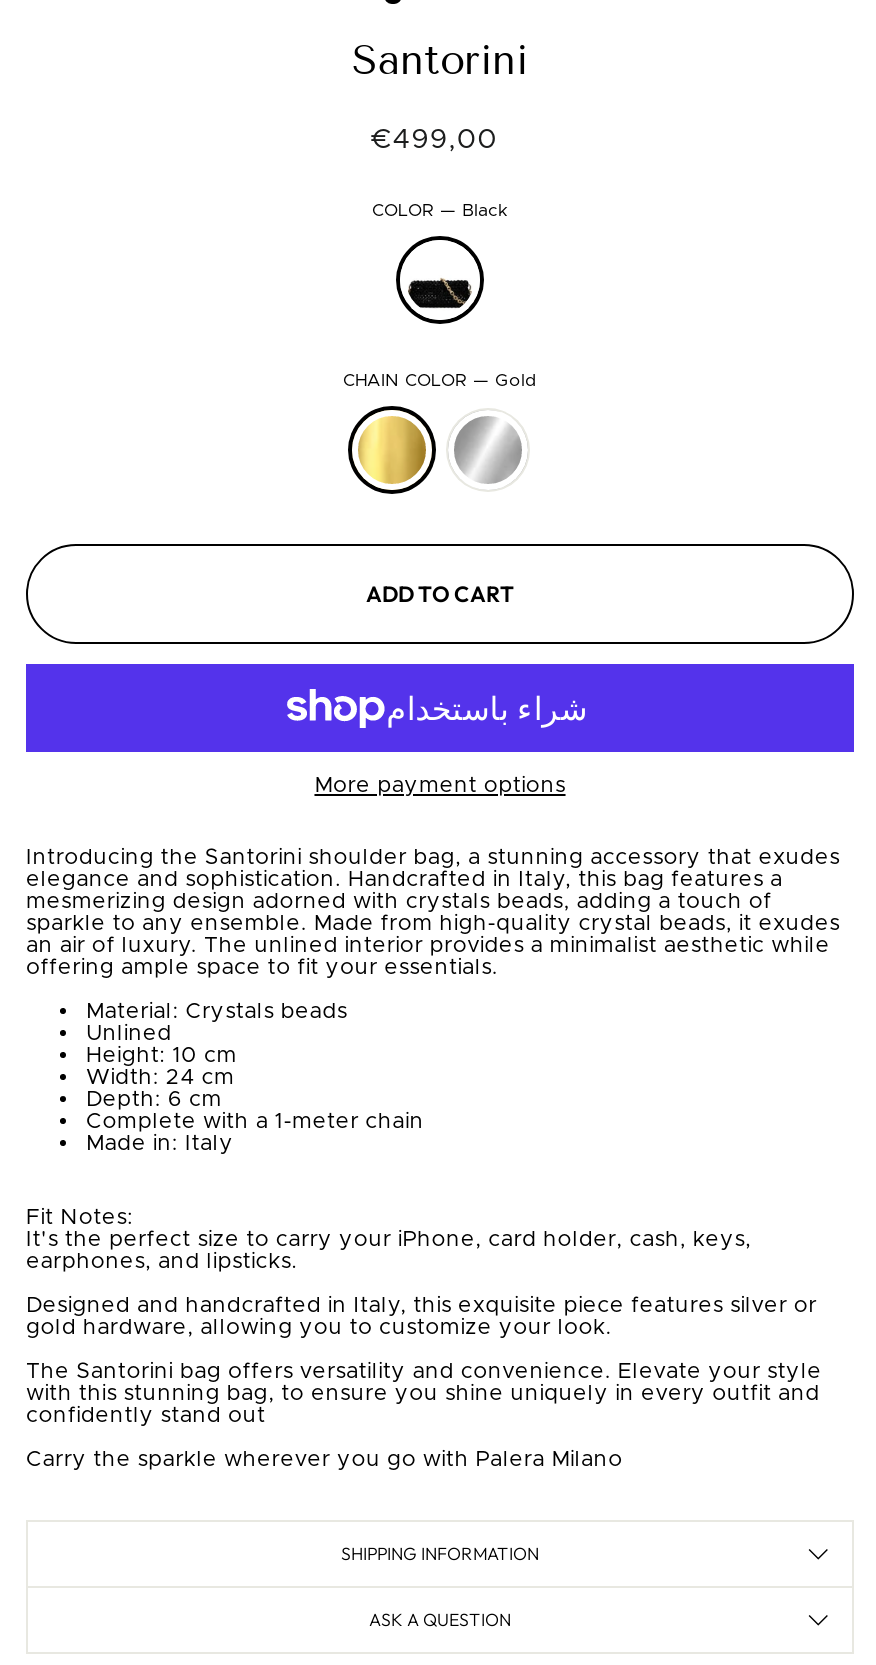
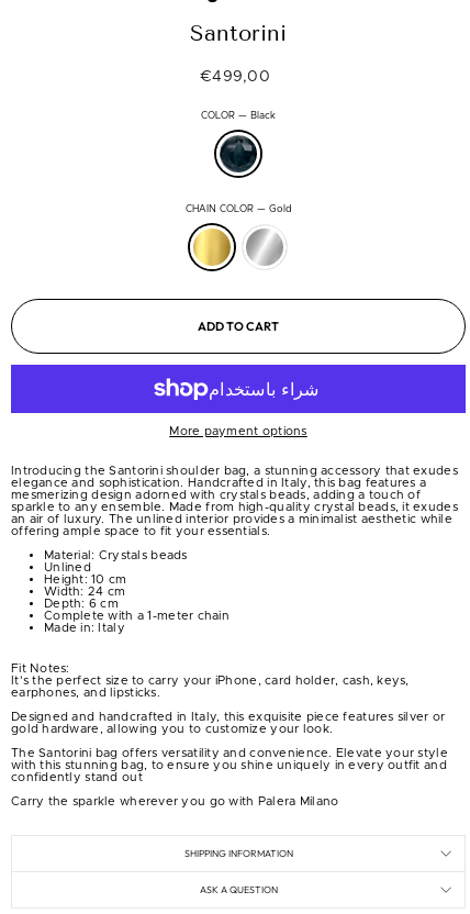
- [image]
+ [image]
